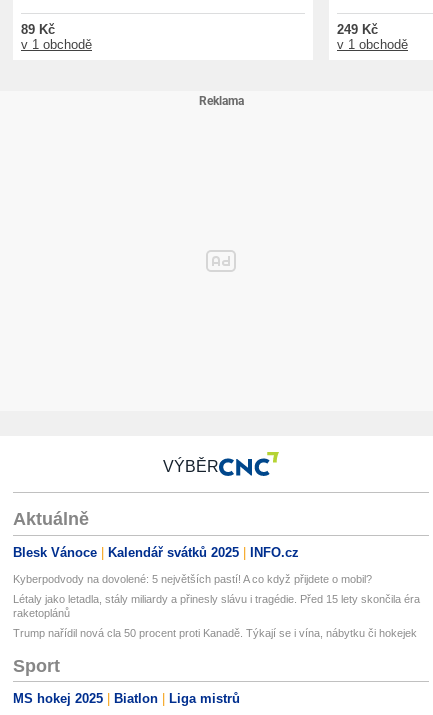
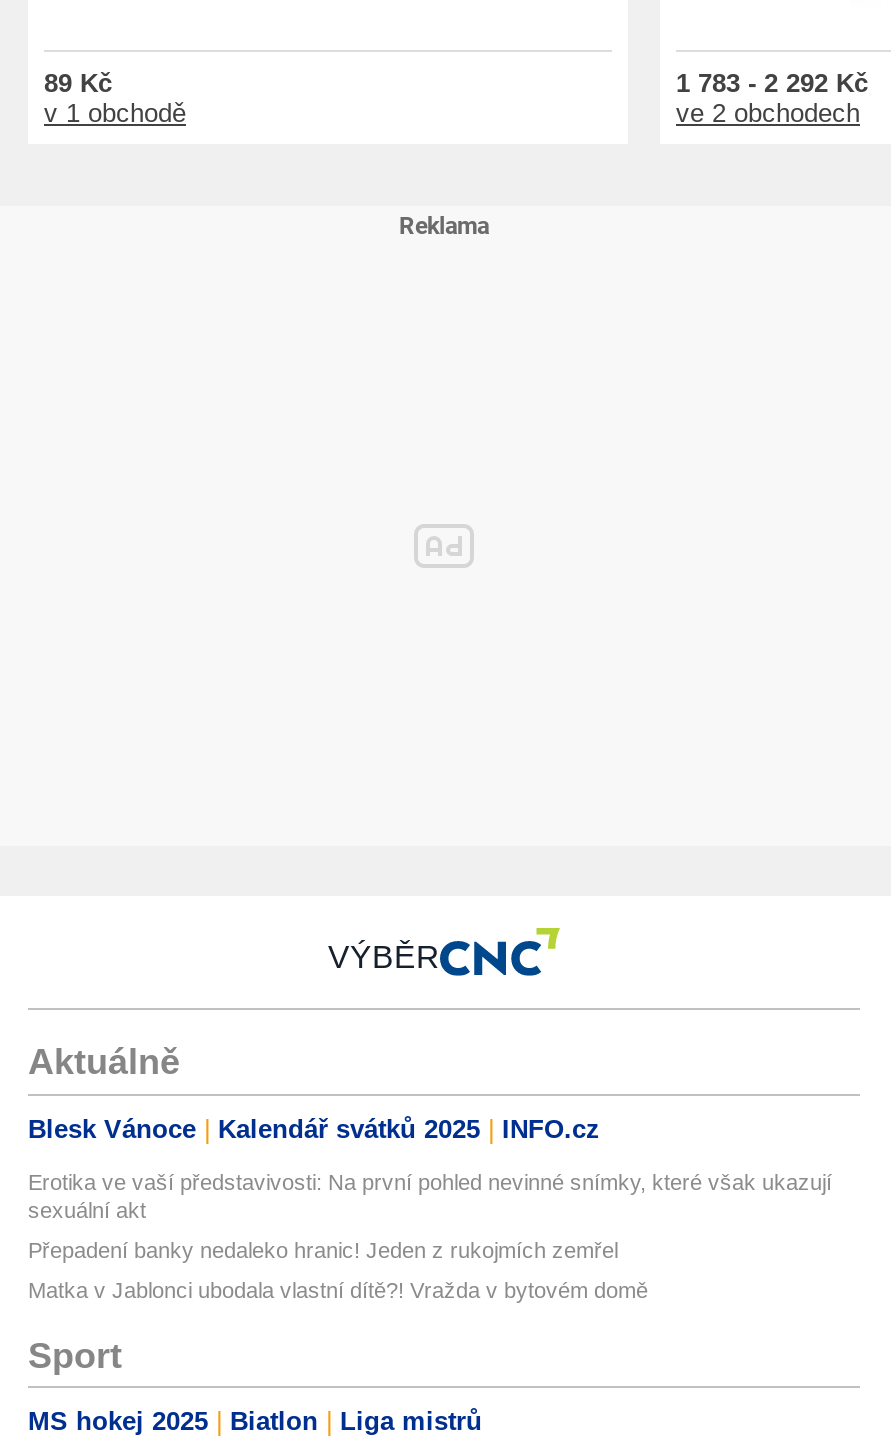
- 249 Kč
- v 1 obchodě
+ 1 783 - 2 292 Kč
+ ve 2 obchodech

- Kyberpodvody na dovolené: 5 největších pastí! A co když přijdete o mobil?
+ Erotika ve vaší představivosti: Na první pohled nevinné snímky, které však ukazují
+ sexuální akt

- Létaly jako letadla, stály miliardy a přinesly slávu i tragédie. Před 15 lety skončila éra
- raketoplánů
+ Přepadení banky nedaleko hranic! Jeden z rukojmích zemřel

- Trump nařídil nová cla 50 procent proti Kanadě. Týkají se i vína, nábytku či hokejek
+ Matka v Jablonci ubodala vlastní dítě?! Vražda v bytovém domě
